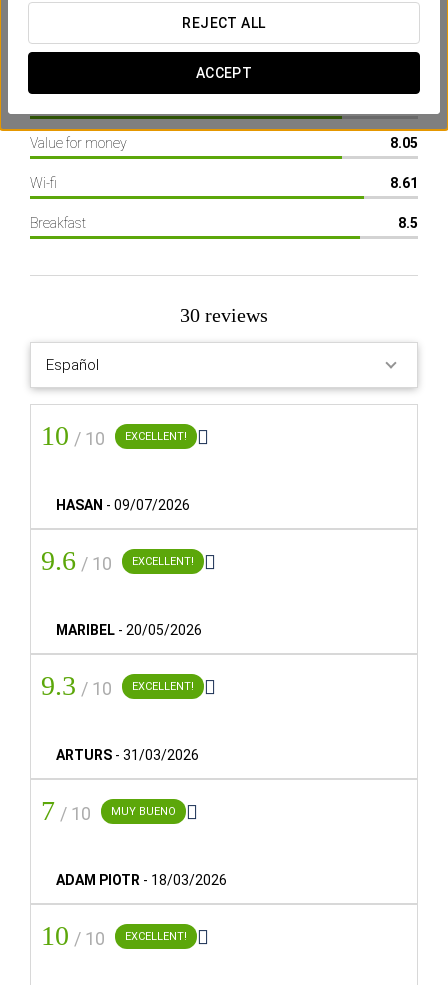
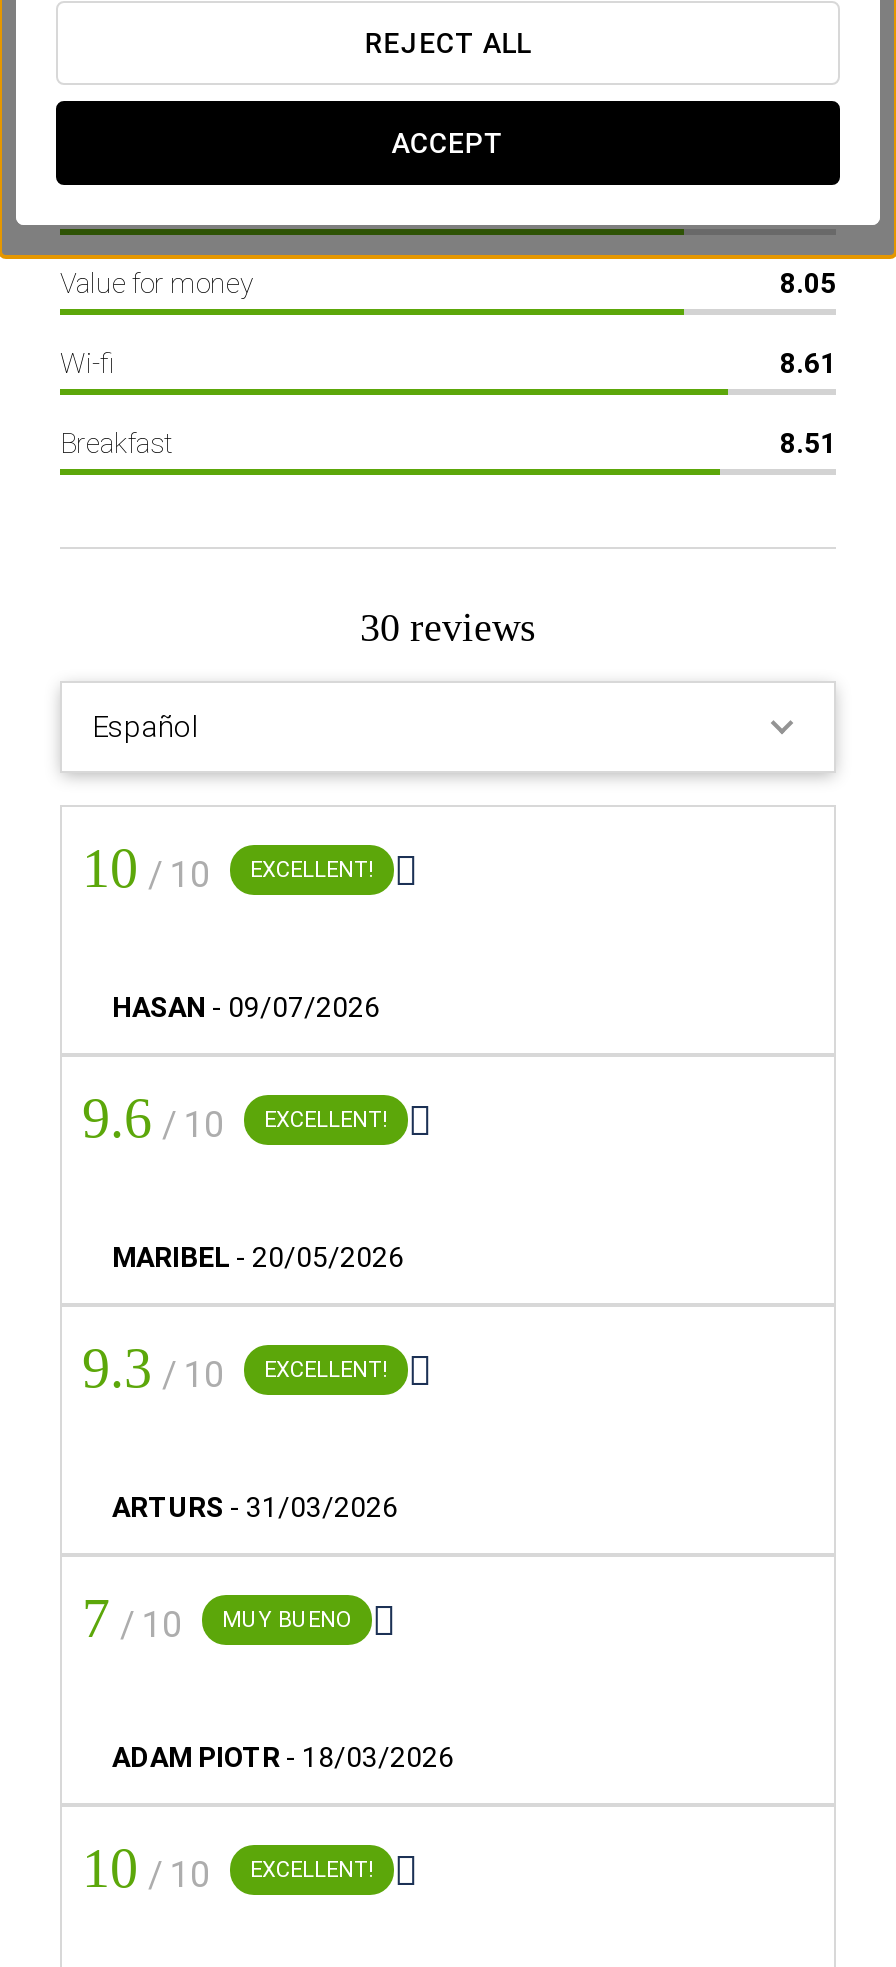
- 8.5
+ 8.51
